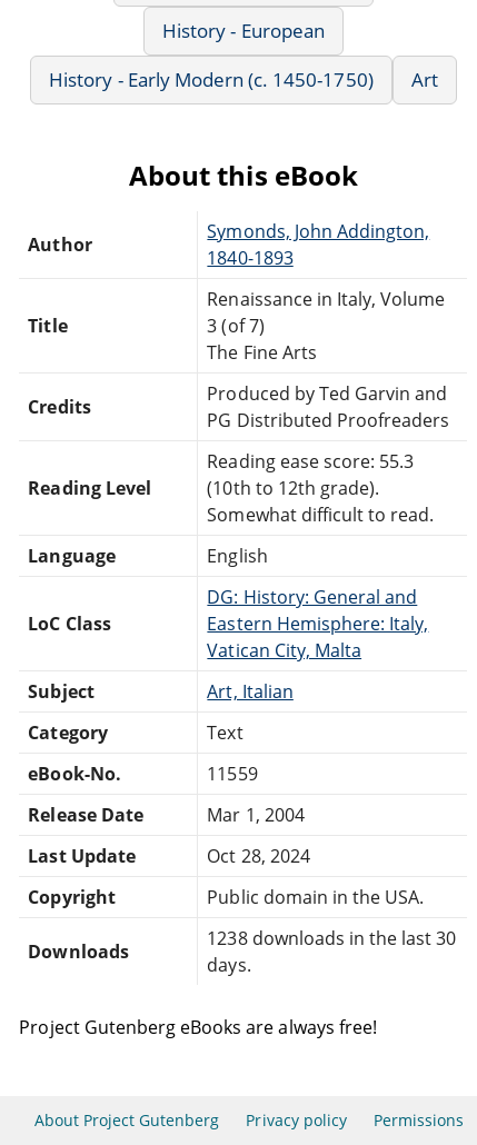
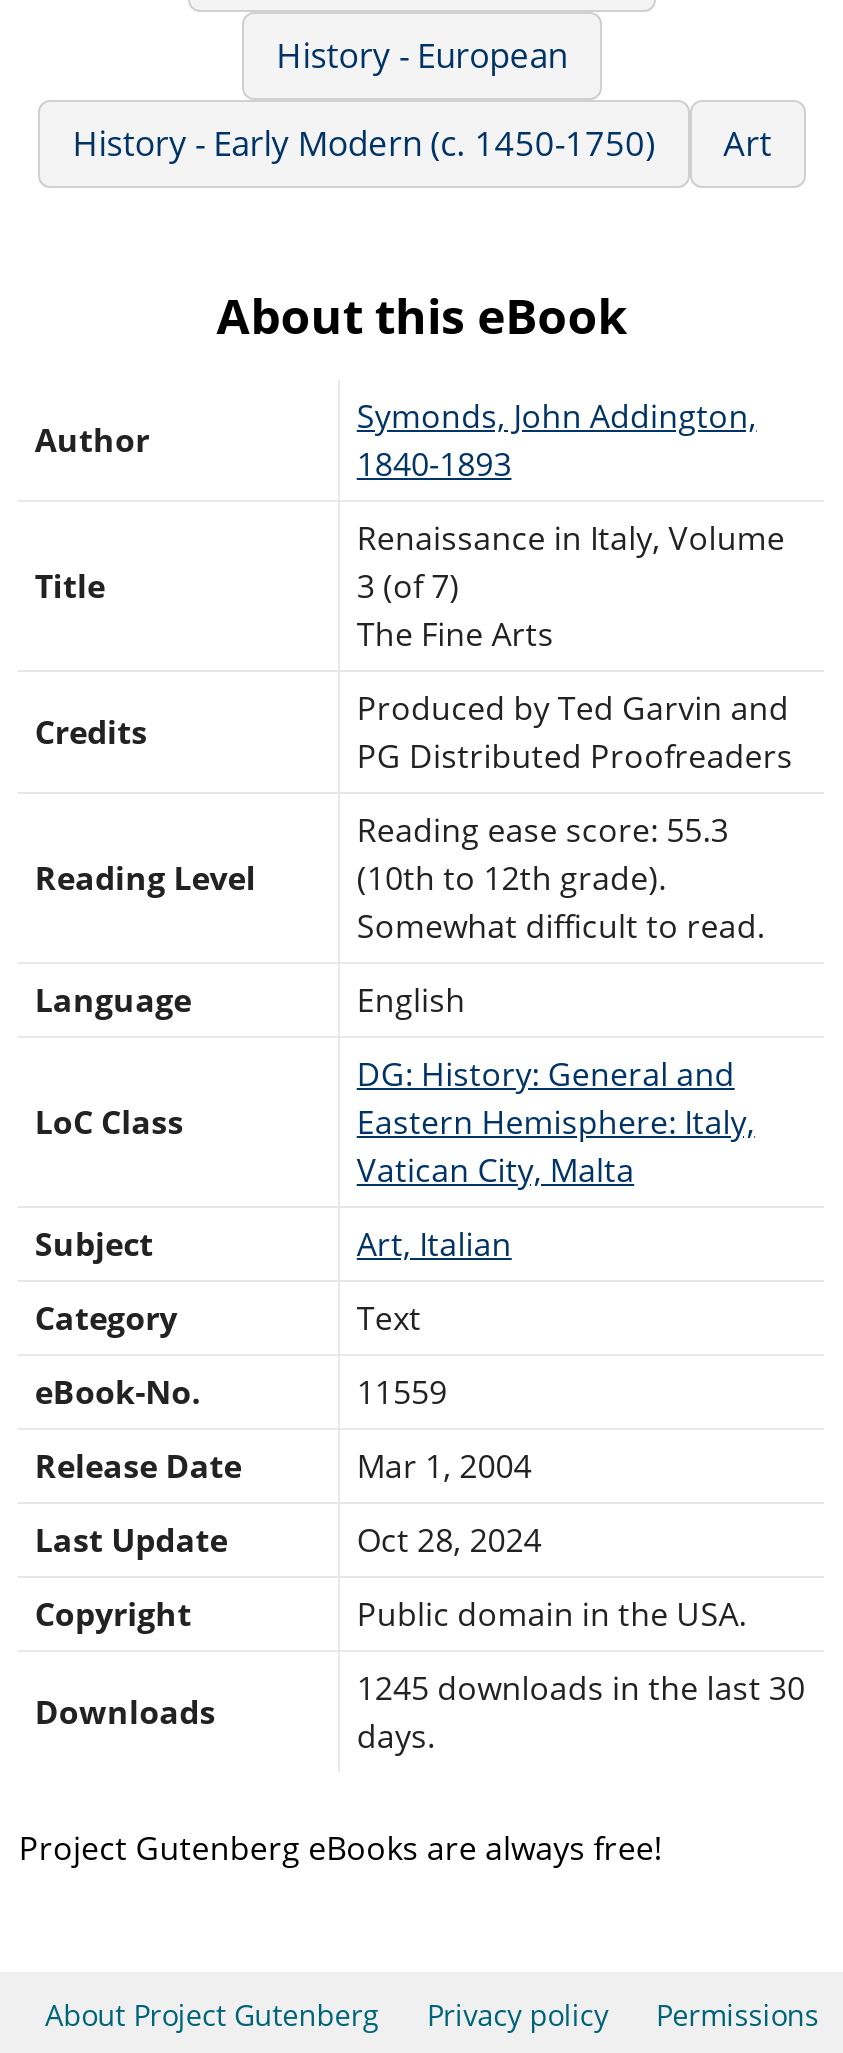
- 1238 downloads in the last 30
+ 1245 downloads in the last 30
